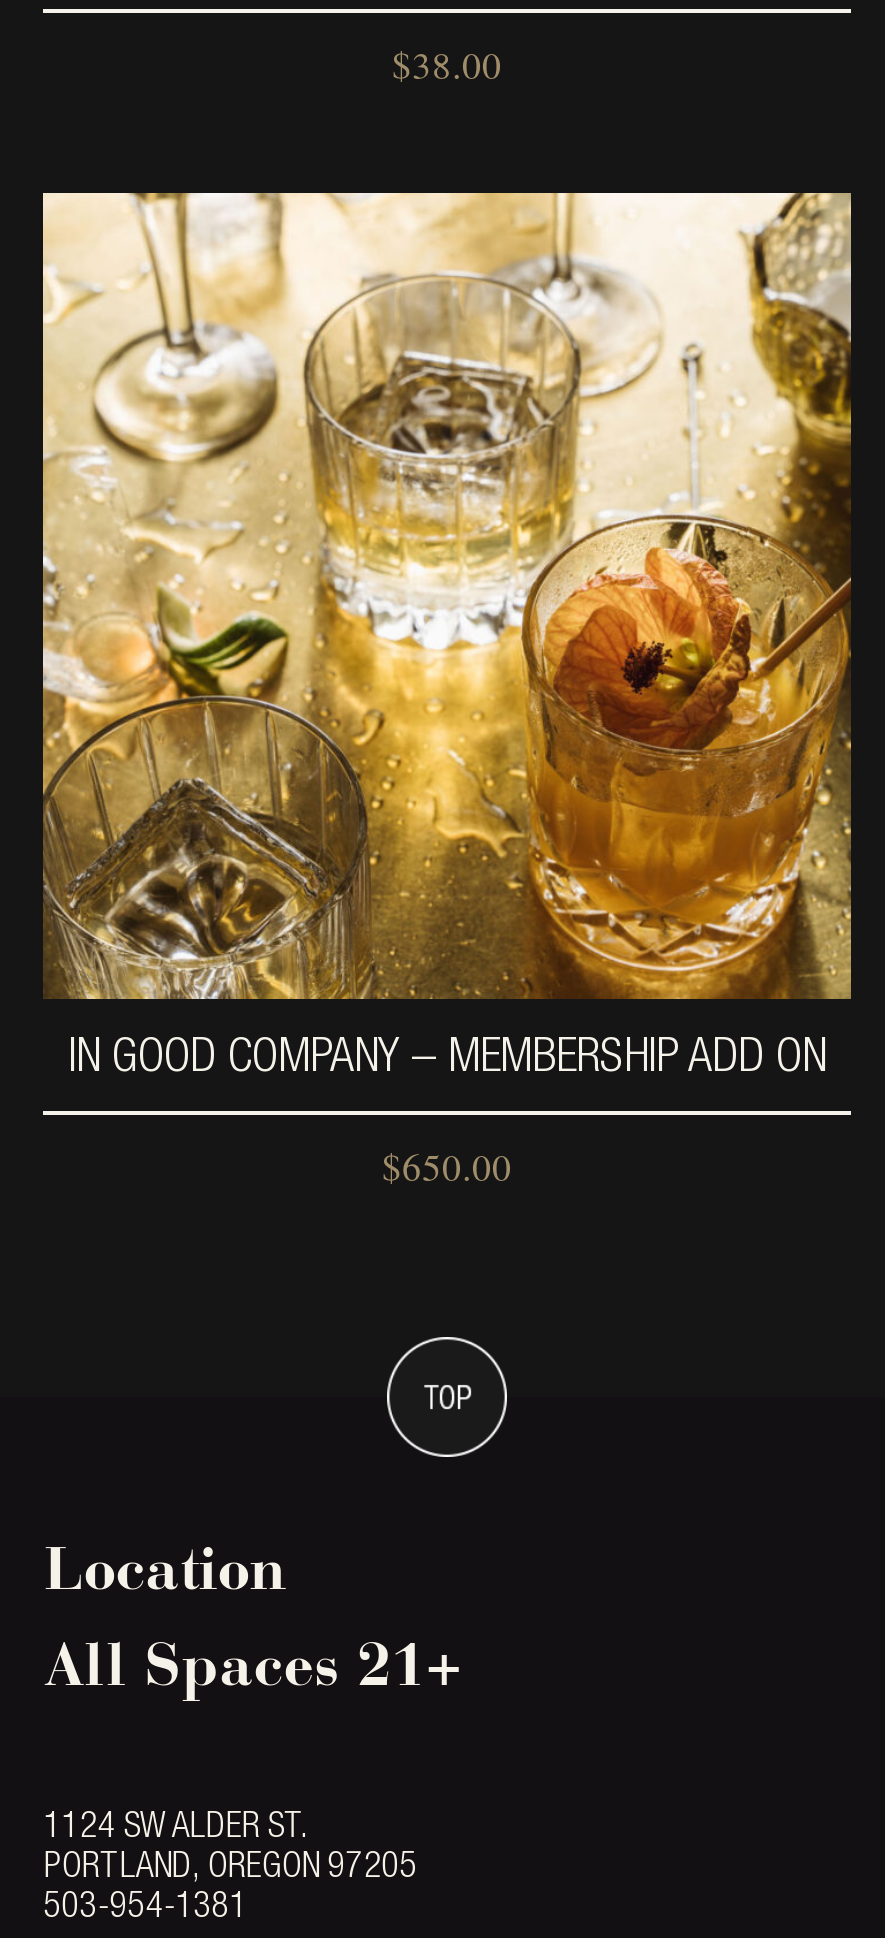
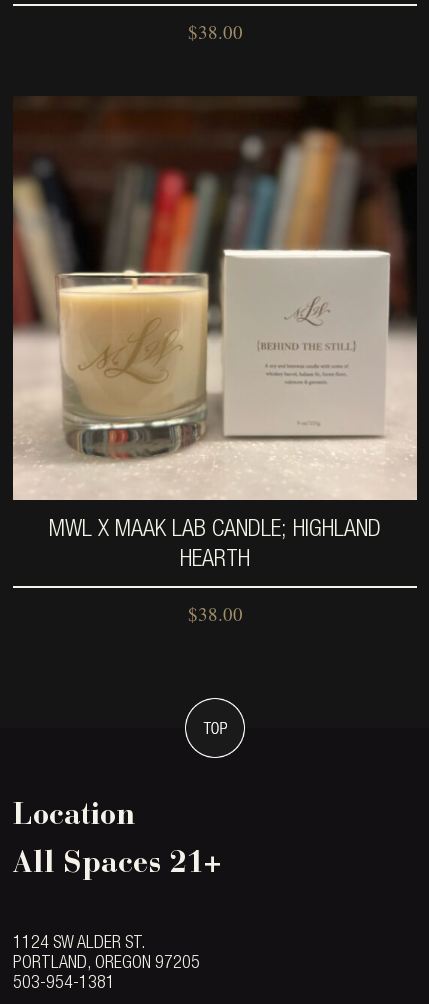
- [image]
- IN GOOD COMPANY – MEMBERSHIP ADD ON
+ [image]
+ MWL X MAAK LAB CANDLE; HIGHLAND
+ HEARTH

- $650.00
+ $38.00
